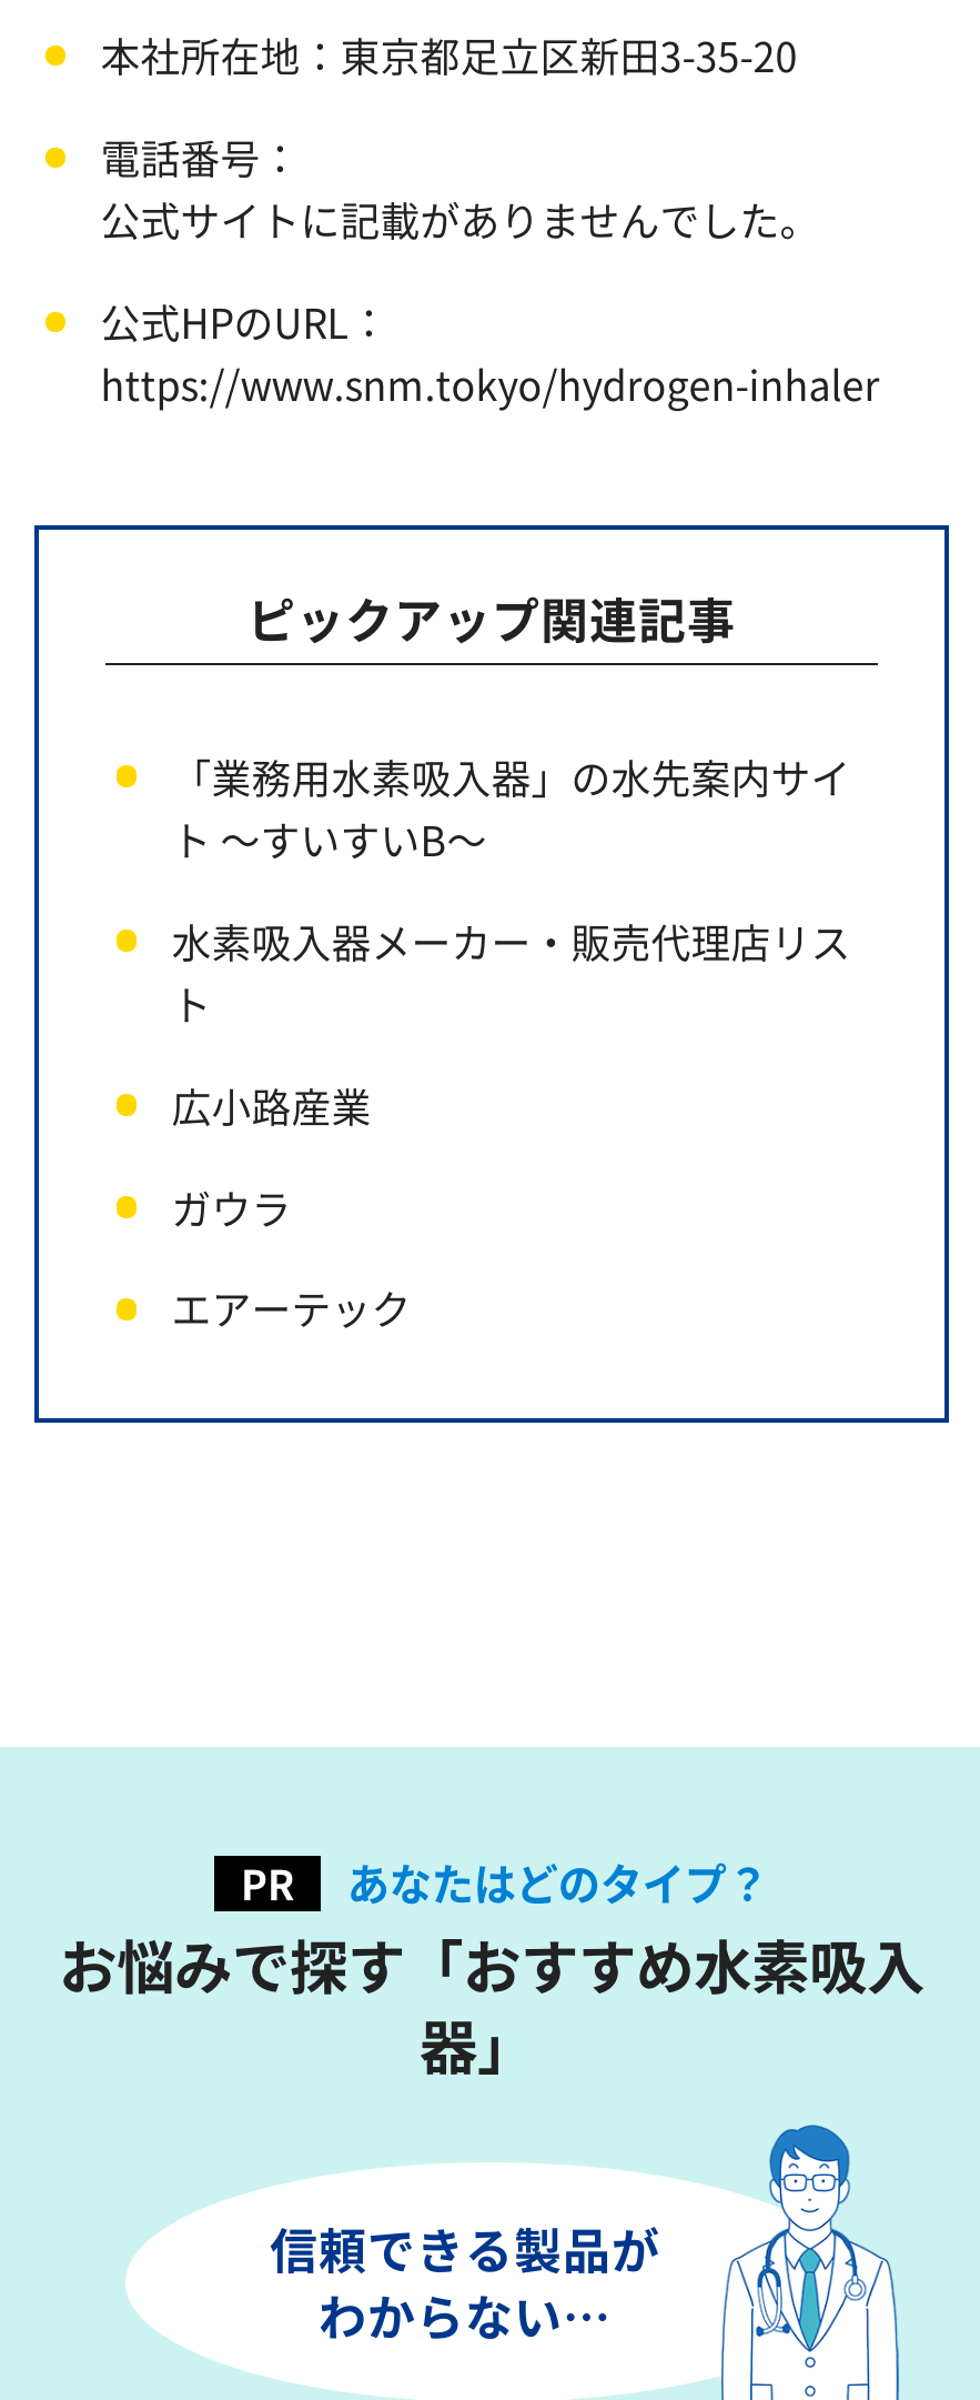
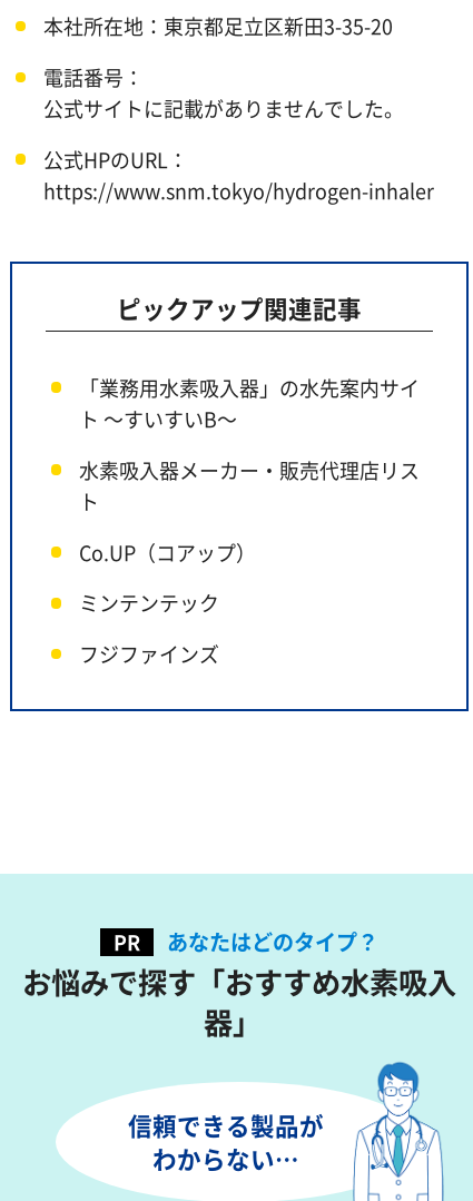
- 広小路産業
+ Co.UP（コアップ）

- ガウラ
+ ミンテンテック

- エアーテック
+ フジファインズ
